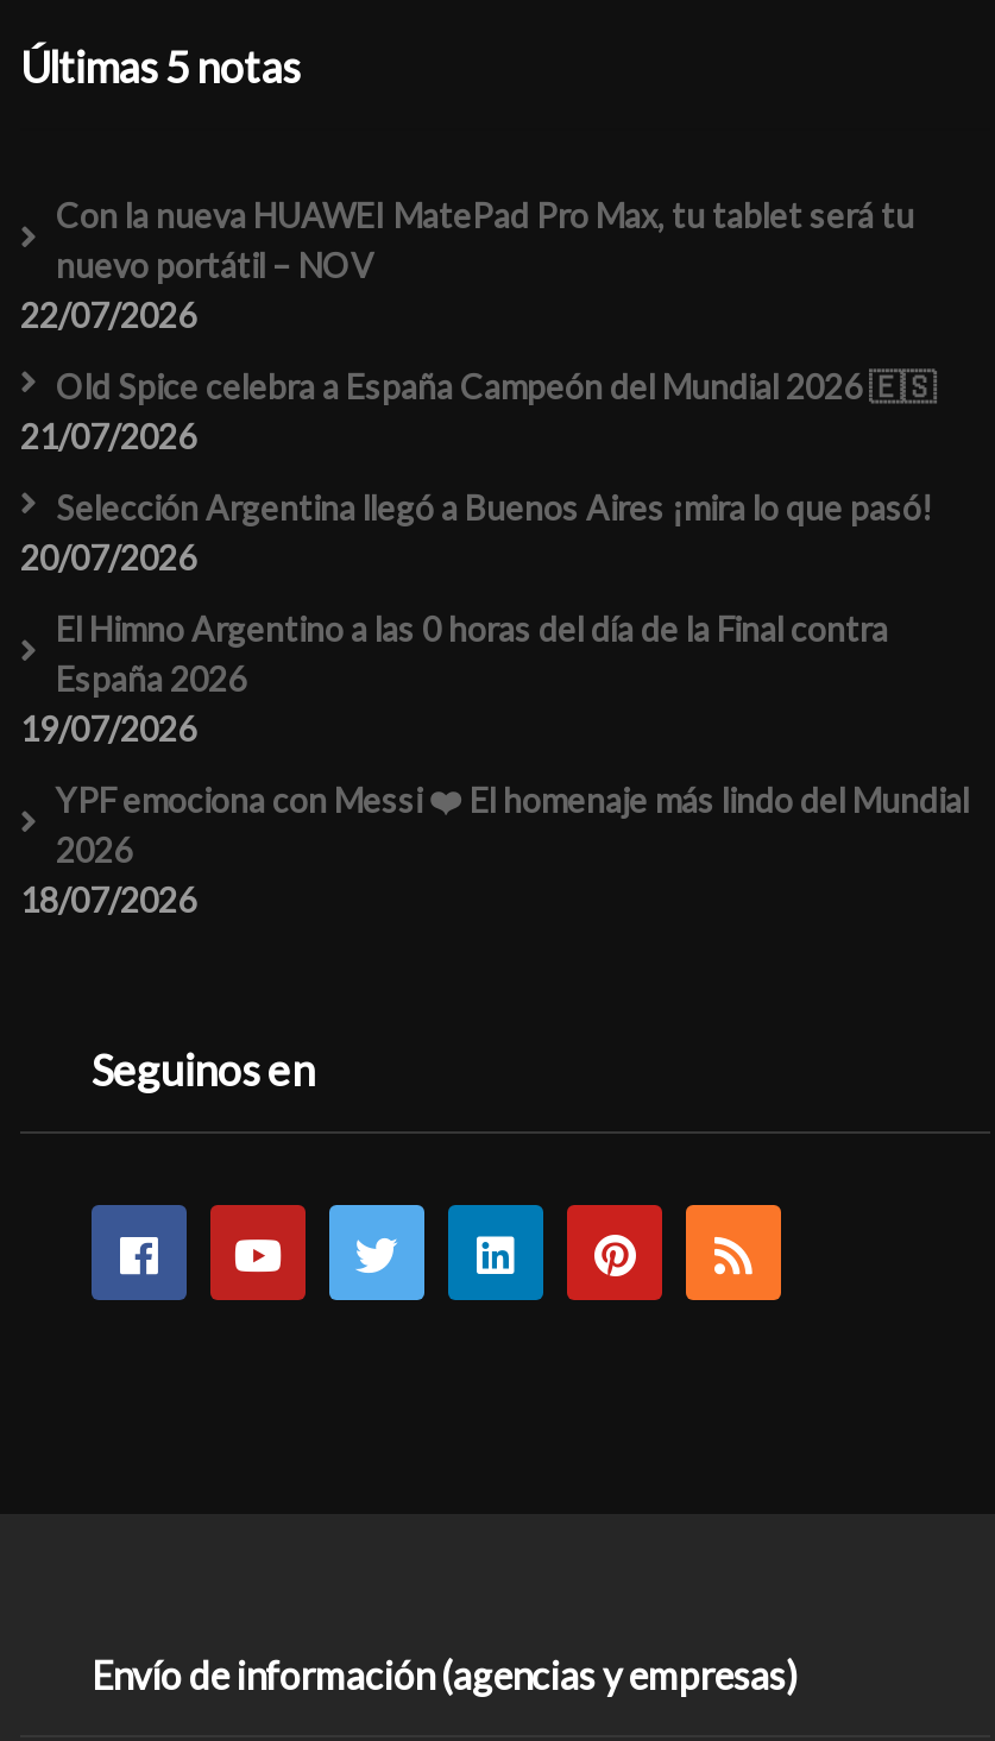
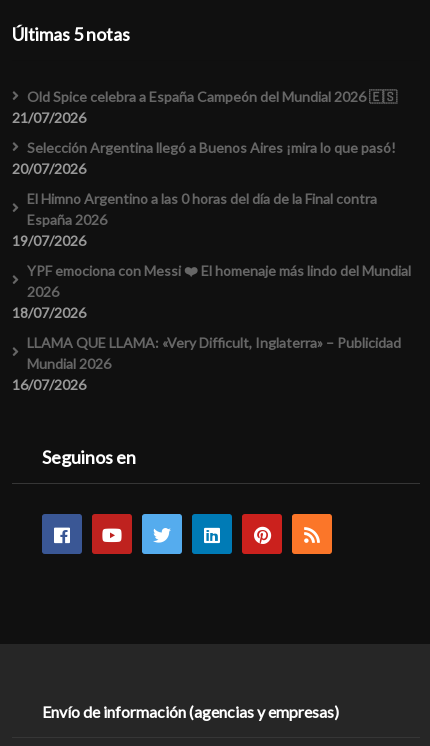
- Con la nueva HUAWEI MatePad Pro Max, tu tablet será tu
- nuevo portátil – NOV
- 22/07/2026

moved up: 21/07/2026 | Selección Argentina llegó a Buenos Aires ¡mira lo que pasó! | 20/07/2026 | El Himno Argentino a las 0 horas del día de la Final contra | España 2026 | 19/07/2026 | 2026 | 18/07/2026

+ LLAMA QUE LLAMA: «Very Difficult, Inglaterra» – Publicidad
+ Mundial 2026
+ 16/07/2026
